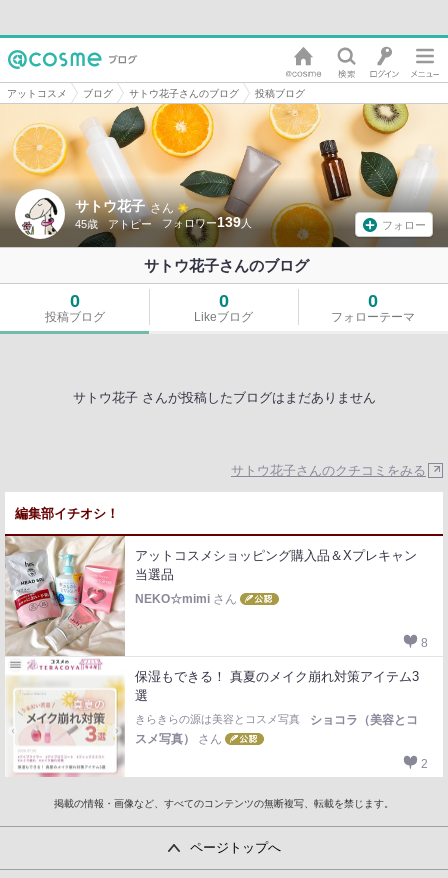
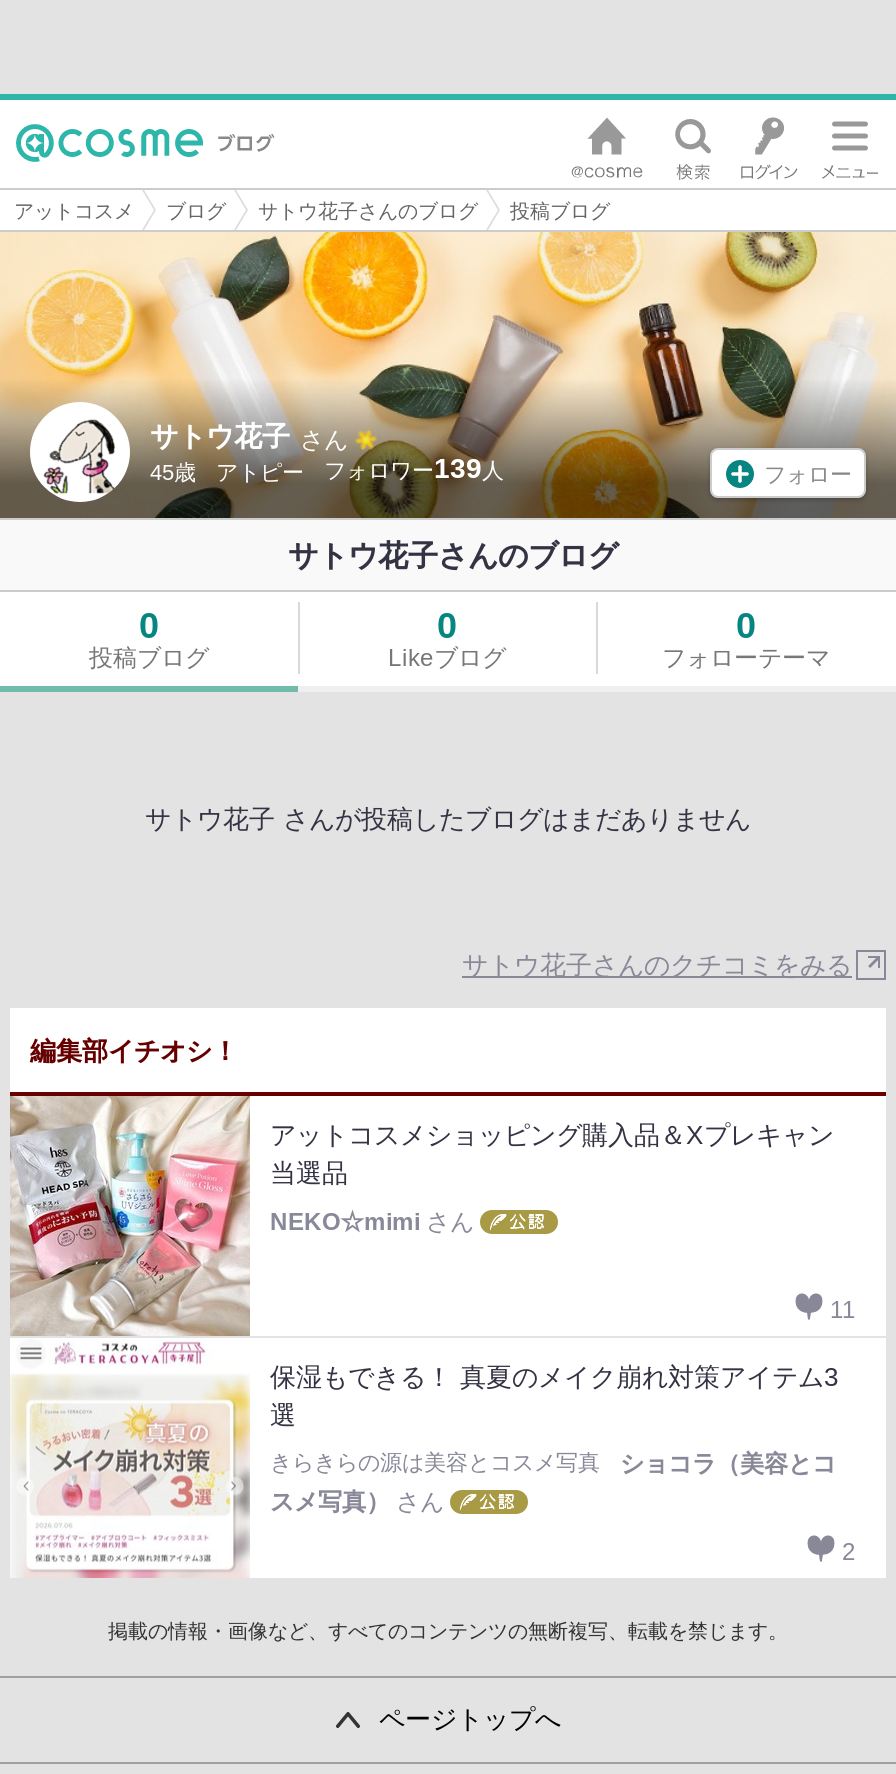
- 8
+ 11
